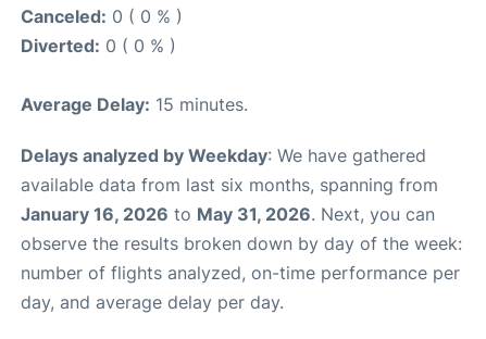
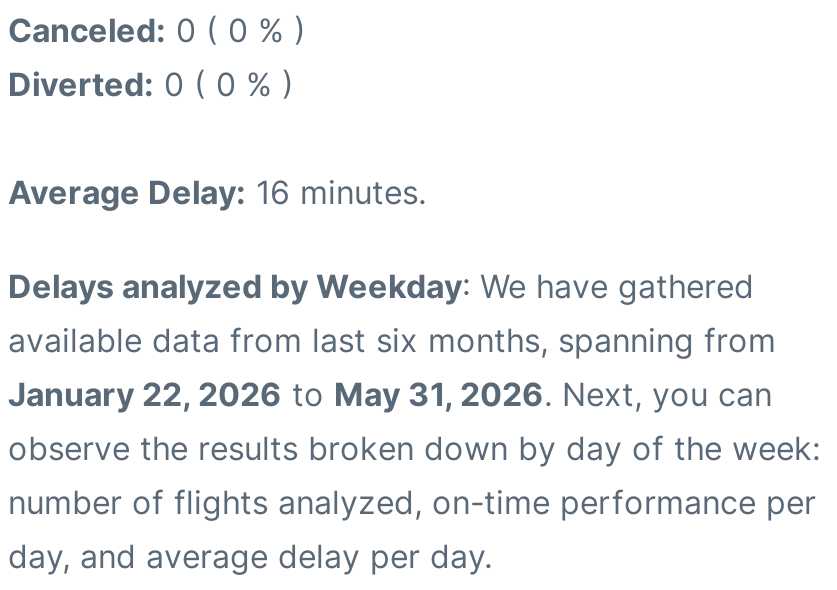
- Average Delay: 15 minutes.
+ Average Delay: 16 minutes.

- January 16, 2026 to May 31, 2026. Next, you can
+ January 22, 2026 to May 31, 2026. Next, you can
